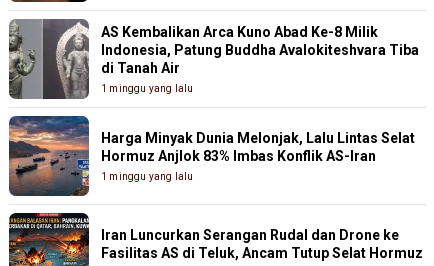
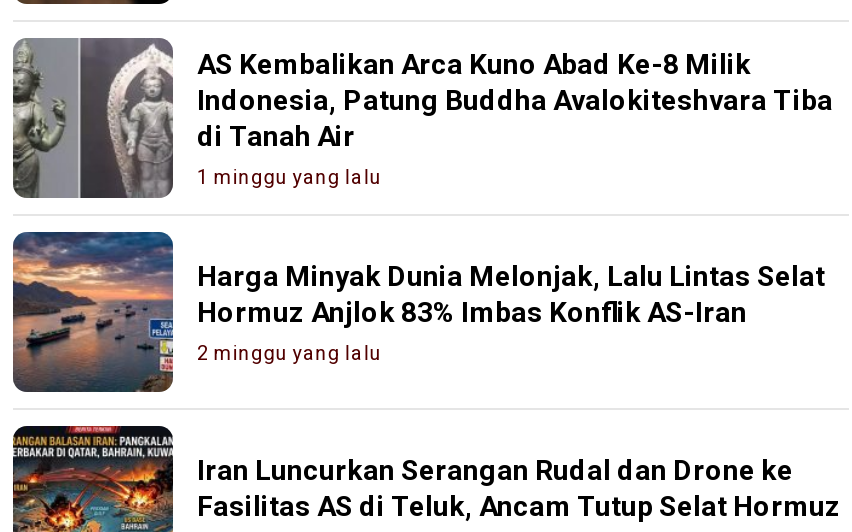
- 1 minggu yang lalu
+ 2 minggu yang lalu
